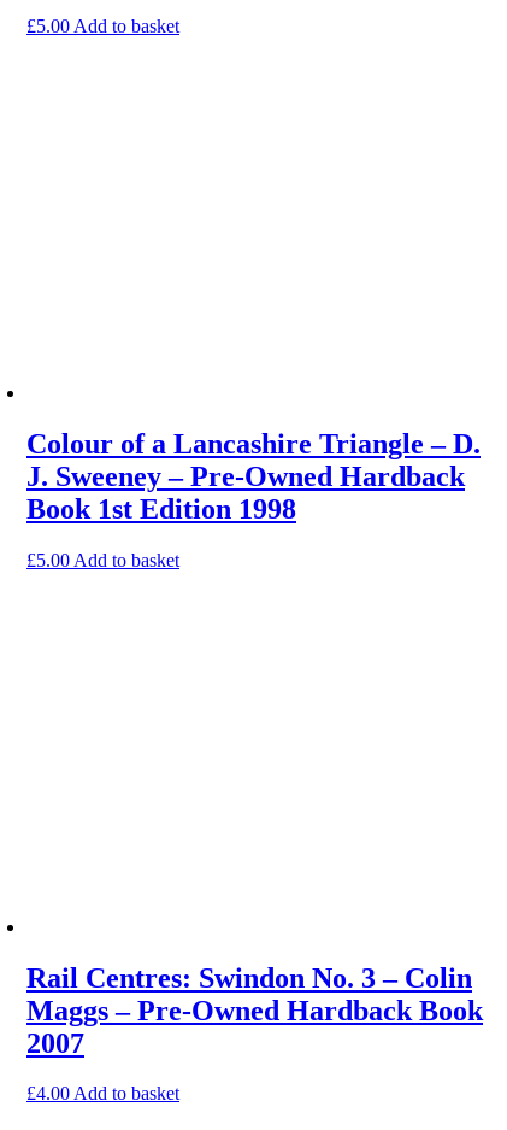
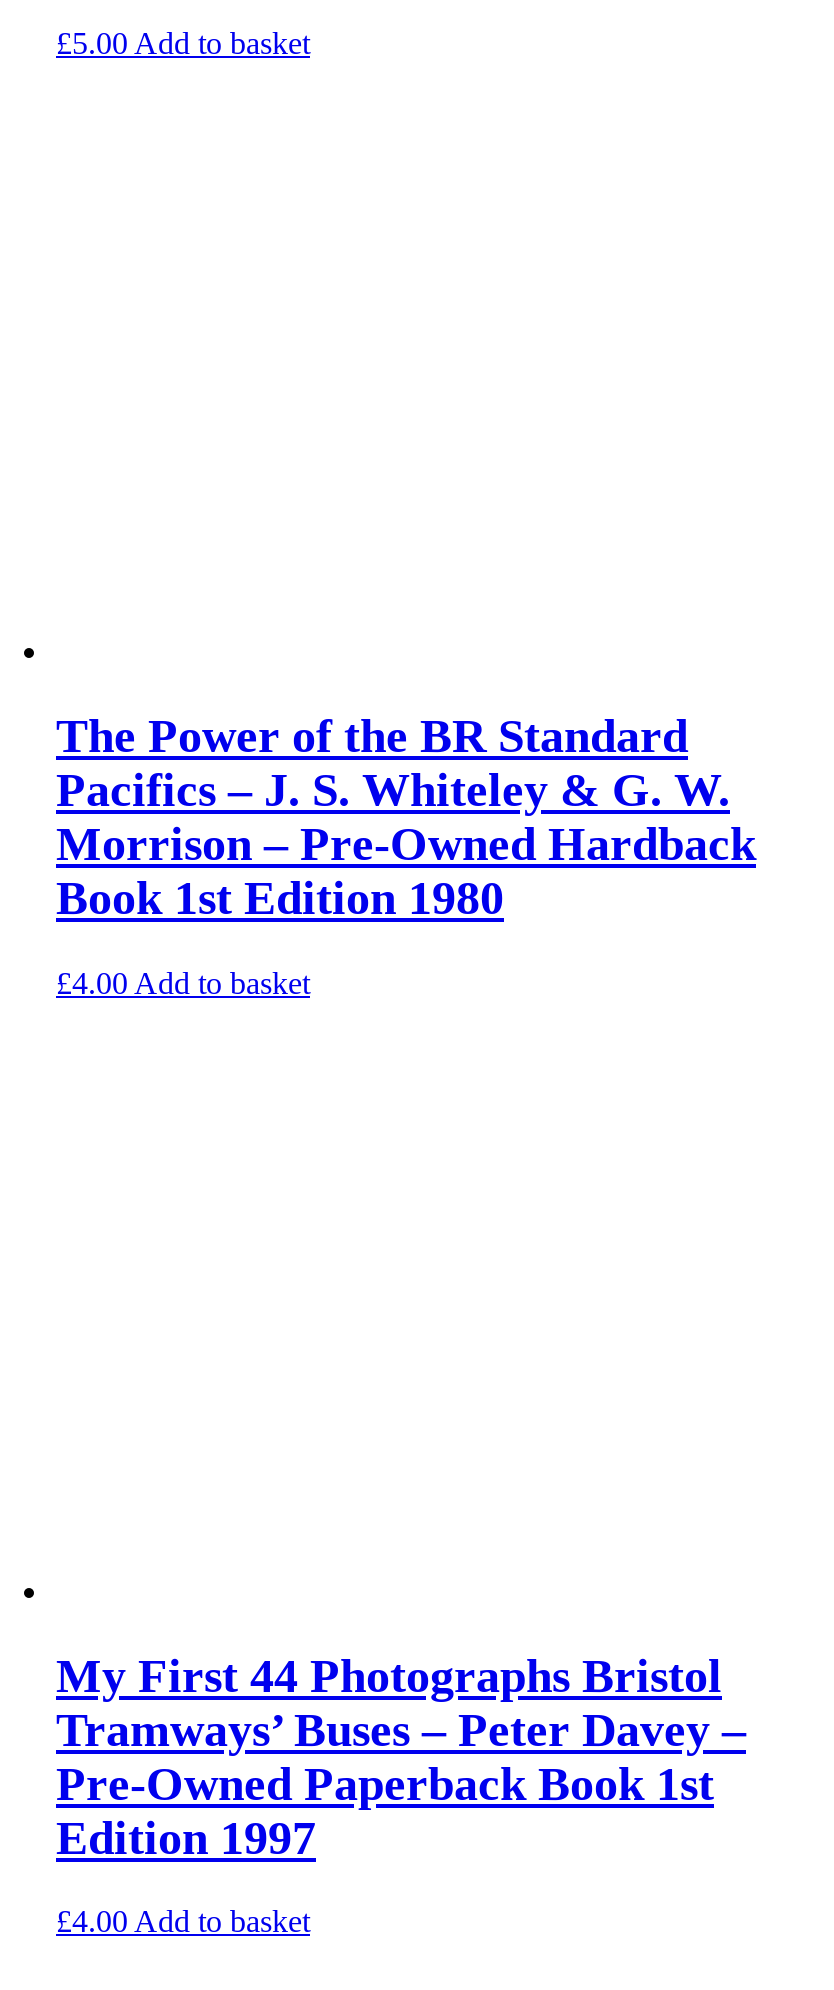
- Colour of a Lancashire Triangle – D.
- J. Sweeney – Pre-Owned Hardback
- Book 1st Edition 1998
+ The Power of the BR Standard
+ Pacifics – J. S. Whiteley & G. W.
+ Morrison – Pre-Owned Hardback
+ Book 1st Edition 1980

- £5.00 Add to basket
+ £4.00 Add to basket

- Rail Centres: Swindon No. 3 – Colin
- Maggs – Pre-Owned Hardback Book
- 2007
+ My First 44 Photographs Bristol
+ Tramways’ Buses – Peter Davey –
+ Pre-Owned Paperback Book 1st
+ Edition 1997
